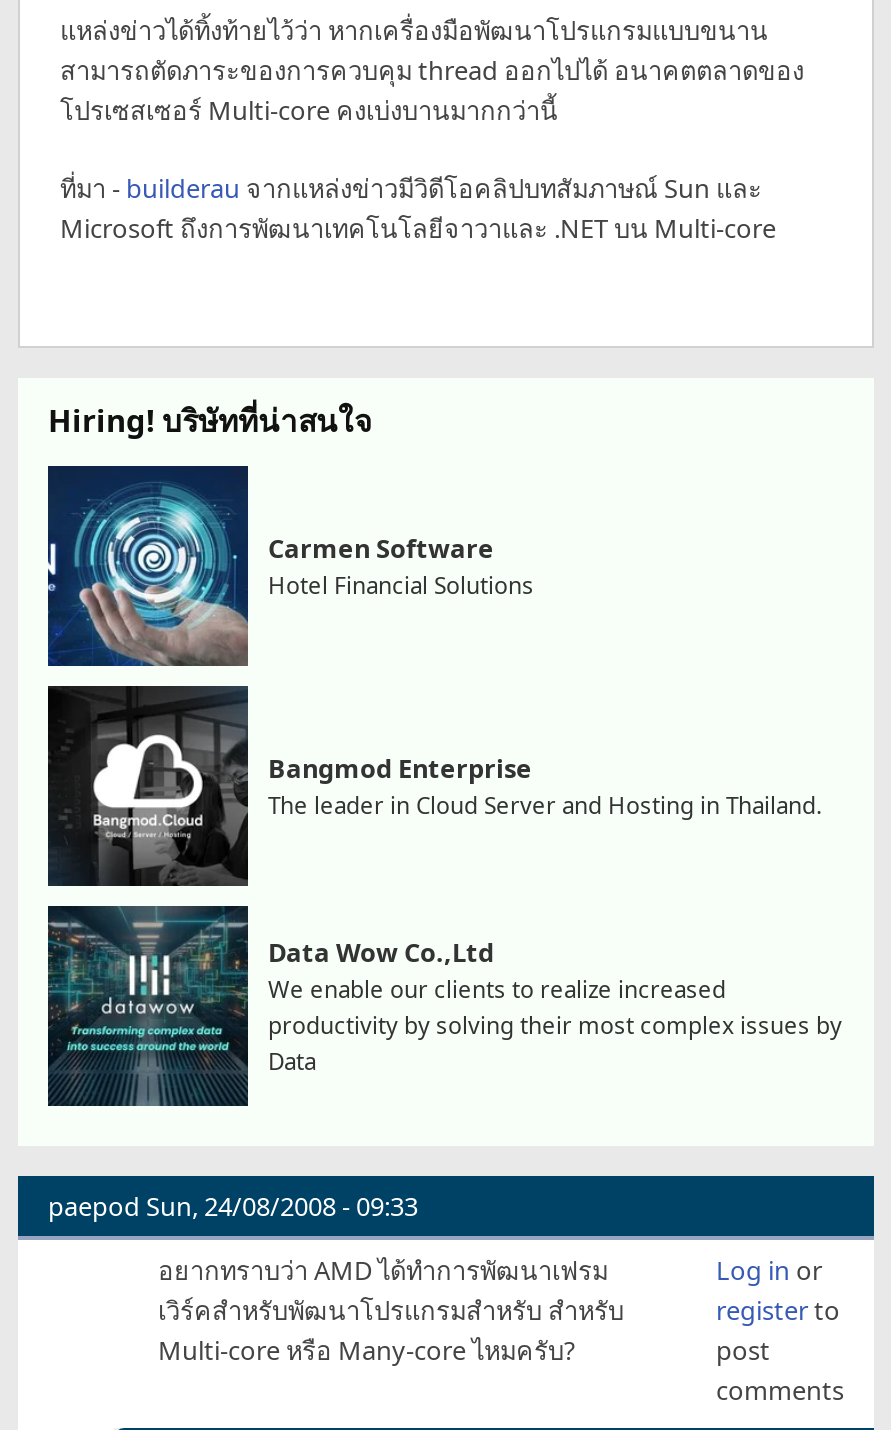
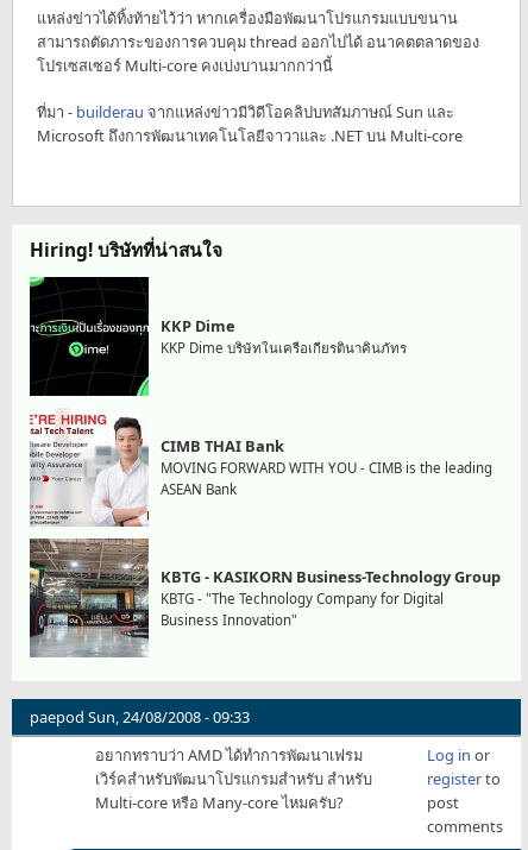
- [image]
- Carmen Software
- Hotel Financial Solutions
+ [image]
+ KKP Dime
+ KKP Dime บริษัทในเครือเกียรตินาคินภัทร

- [image]
- Bangmod Enterprise
- The leader in Cloud Server and Hosting in Thailand.
+ [image]
+ CIMB THAI Bank
+ MOVING FORWARD WITH YOU - CIMB is the leading
+ ASEAN Bank

- [image]
- Data Wow Co.,Ltd
- We enable our clients to realize increased
- productivity by solving their most complex issues by
- Data
+ [image]
+ KBTG - KASIKORN Business-Technology Group
+ KBTG - "The Technology Company for Digital
+ Business Innovation"
